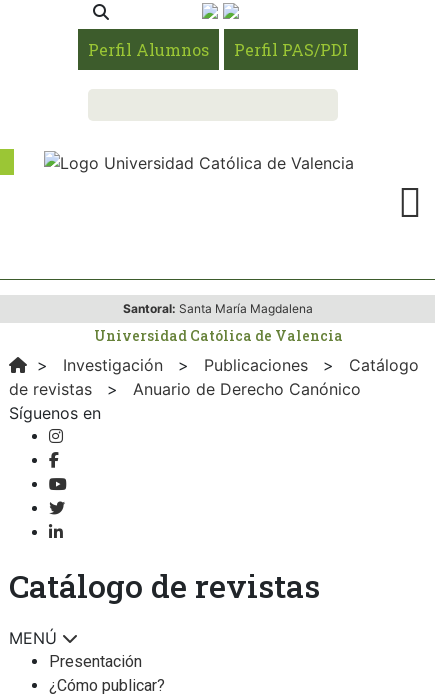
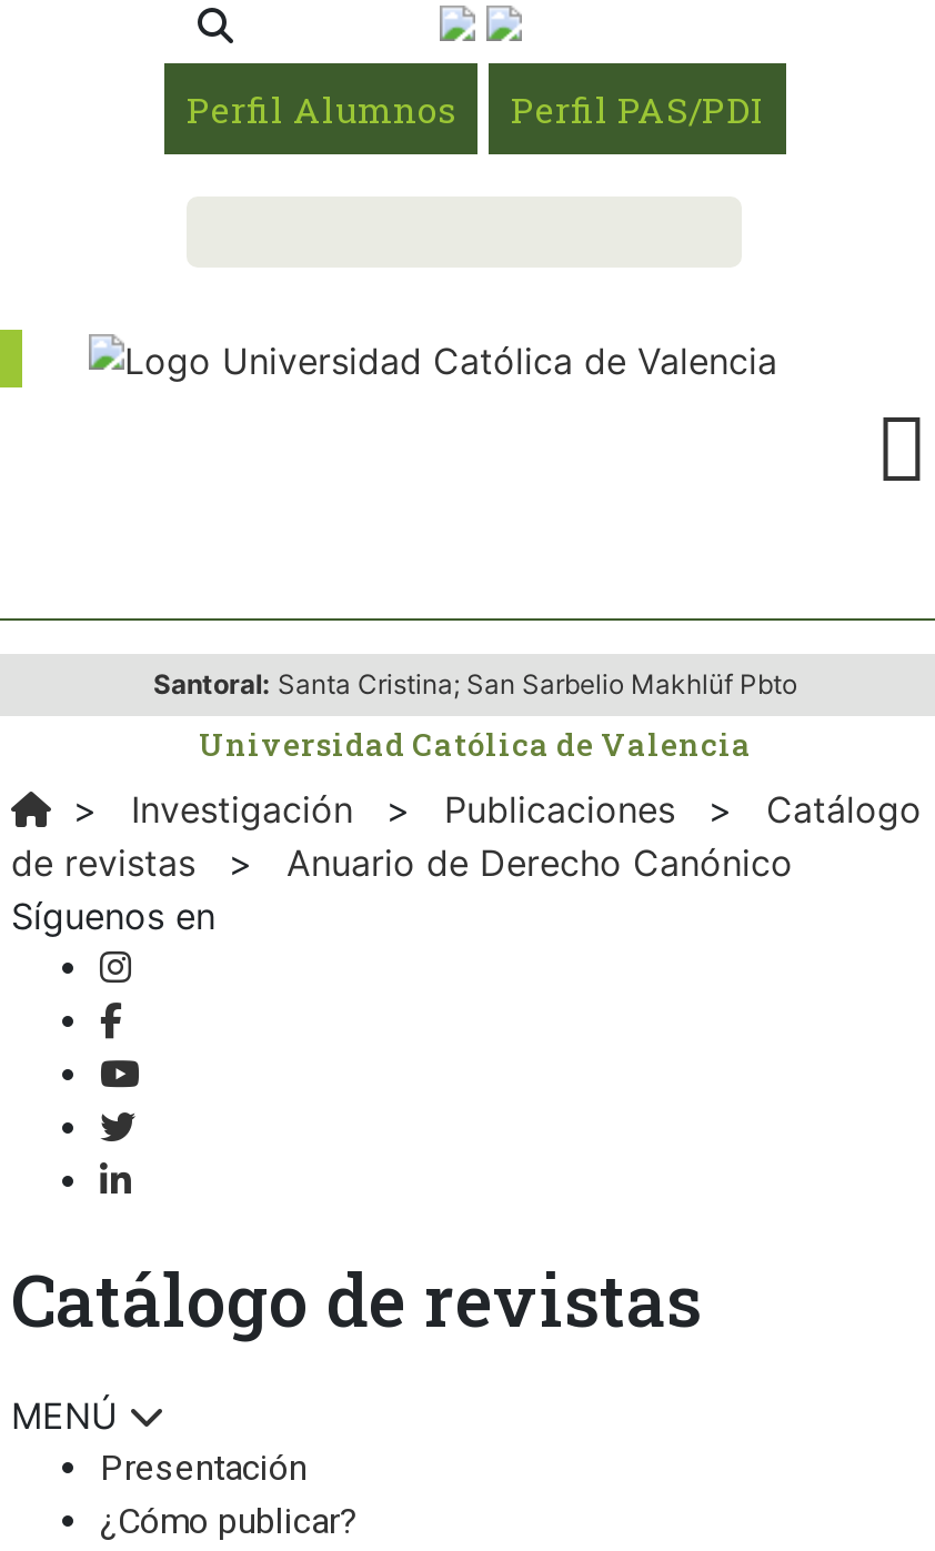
- Santoral: Santa María Magdalena
+ Santoral: Santa Cristina; San Sarbelio Makhlüf Pbto
